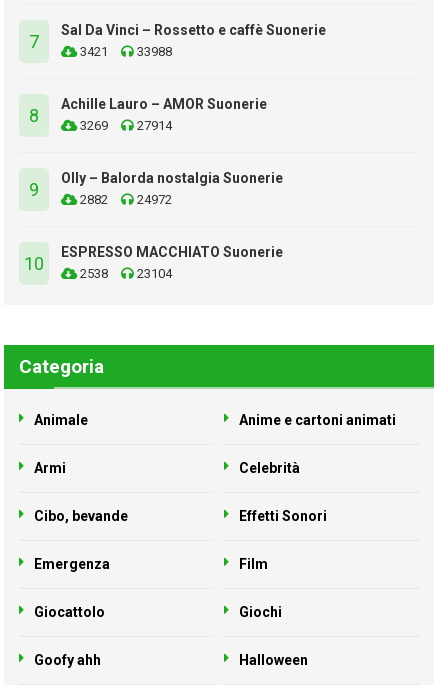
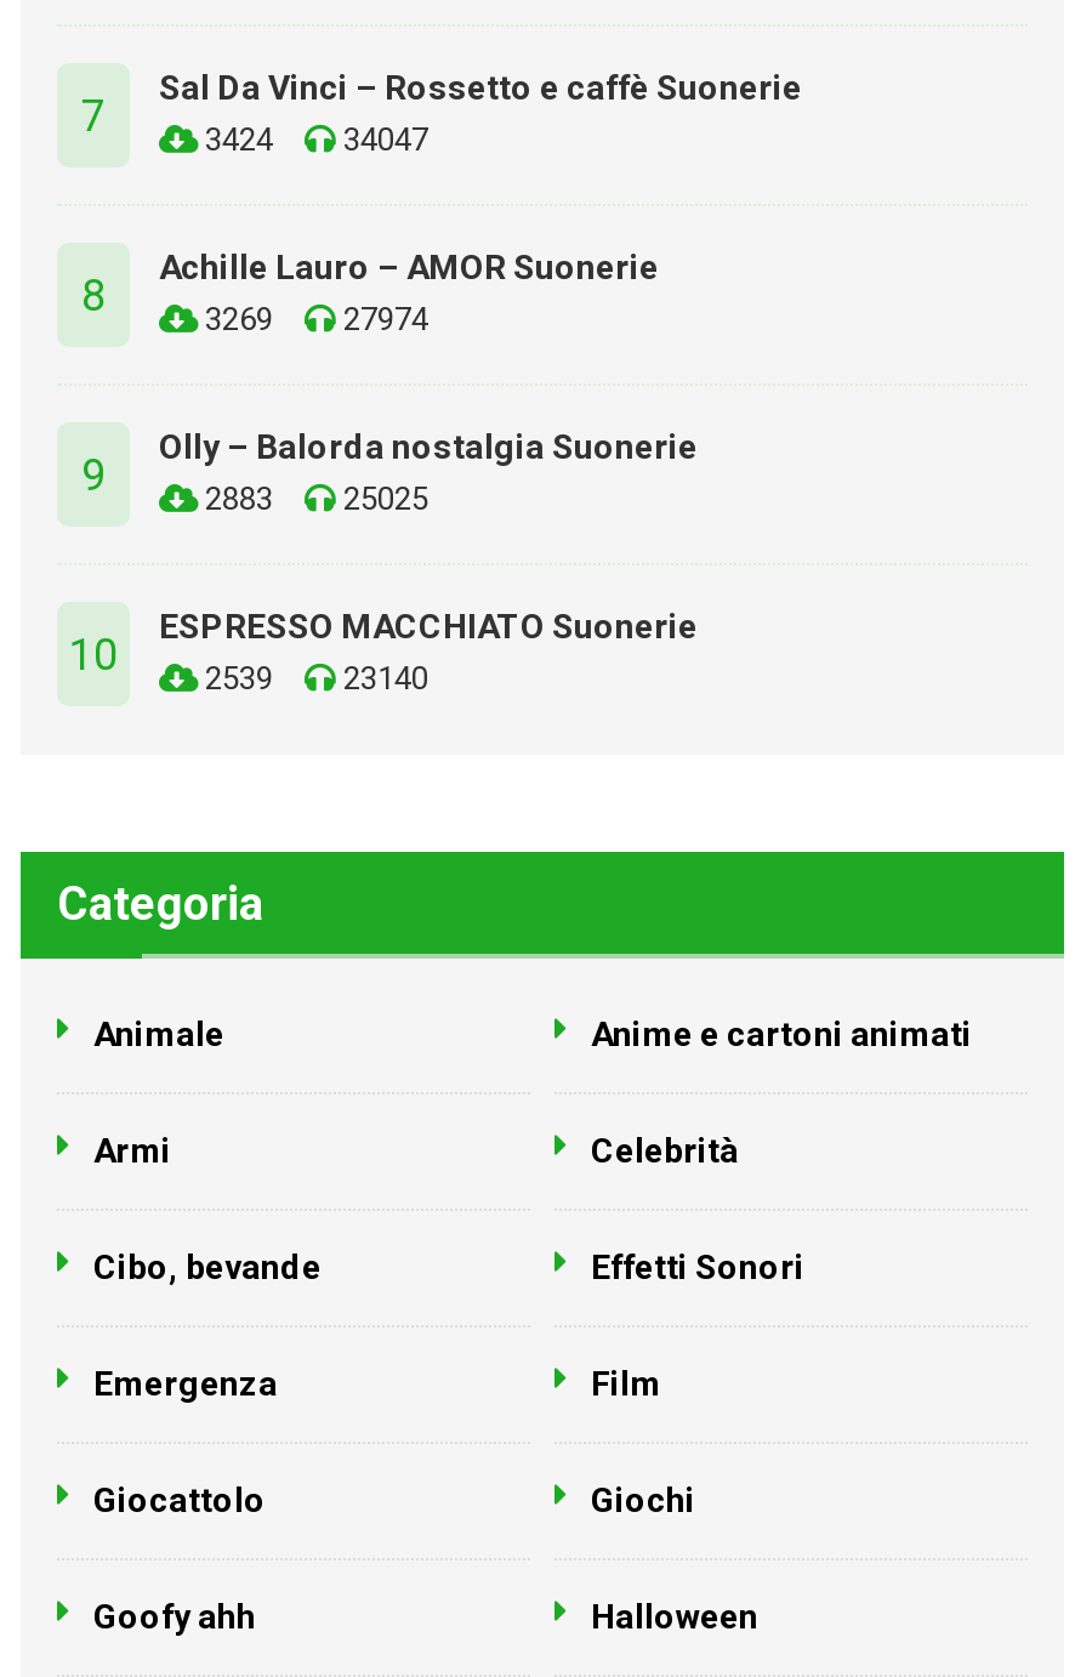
- 3421
+ 3424

- 33988
+ 34047

- 3269 27914
+ 3269 27974

- 2882
+ 2883

- 24972
+ 25025

- 2538
+ 2539

- 23104
+ 23140
